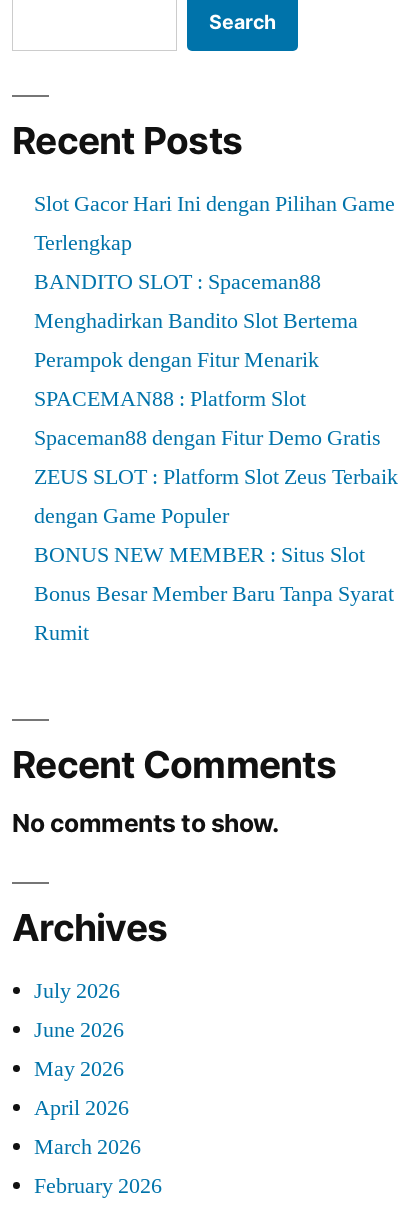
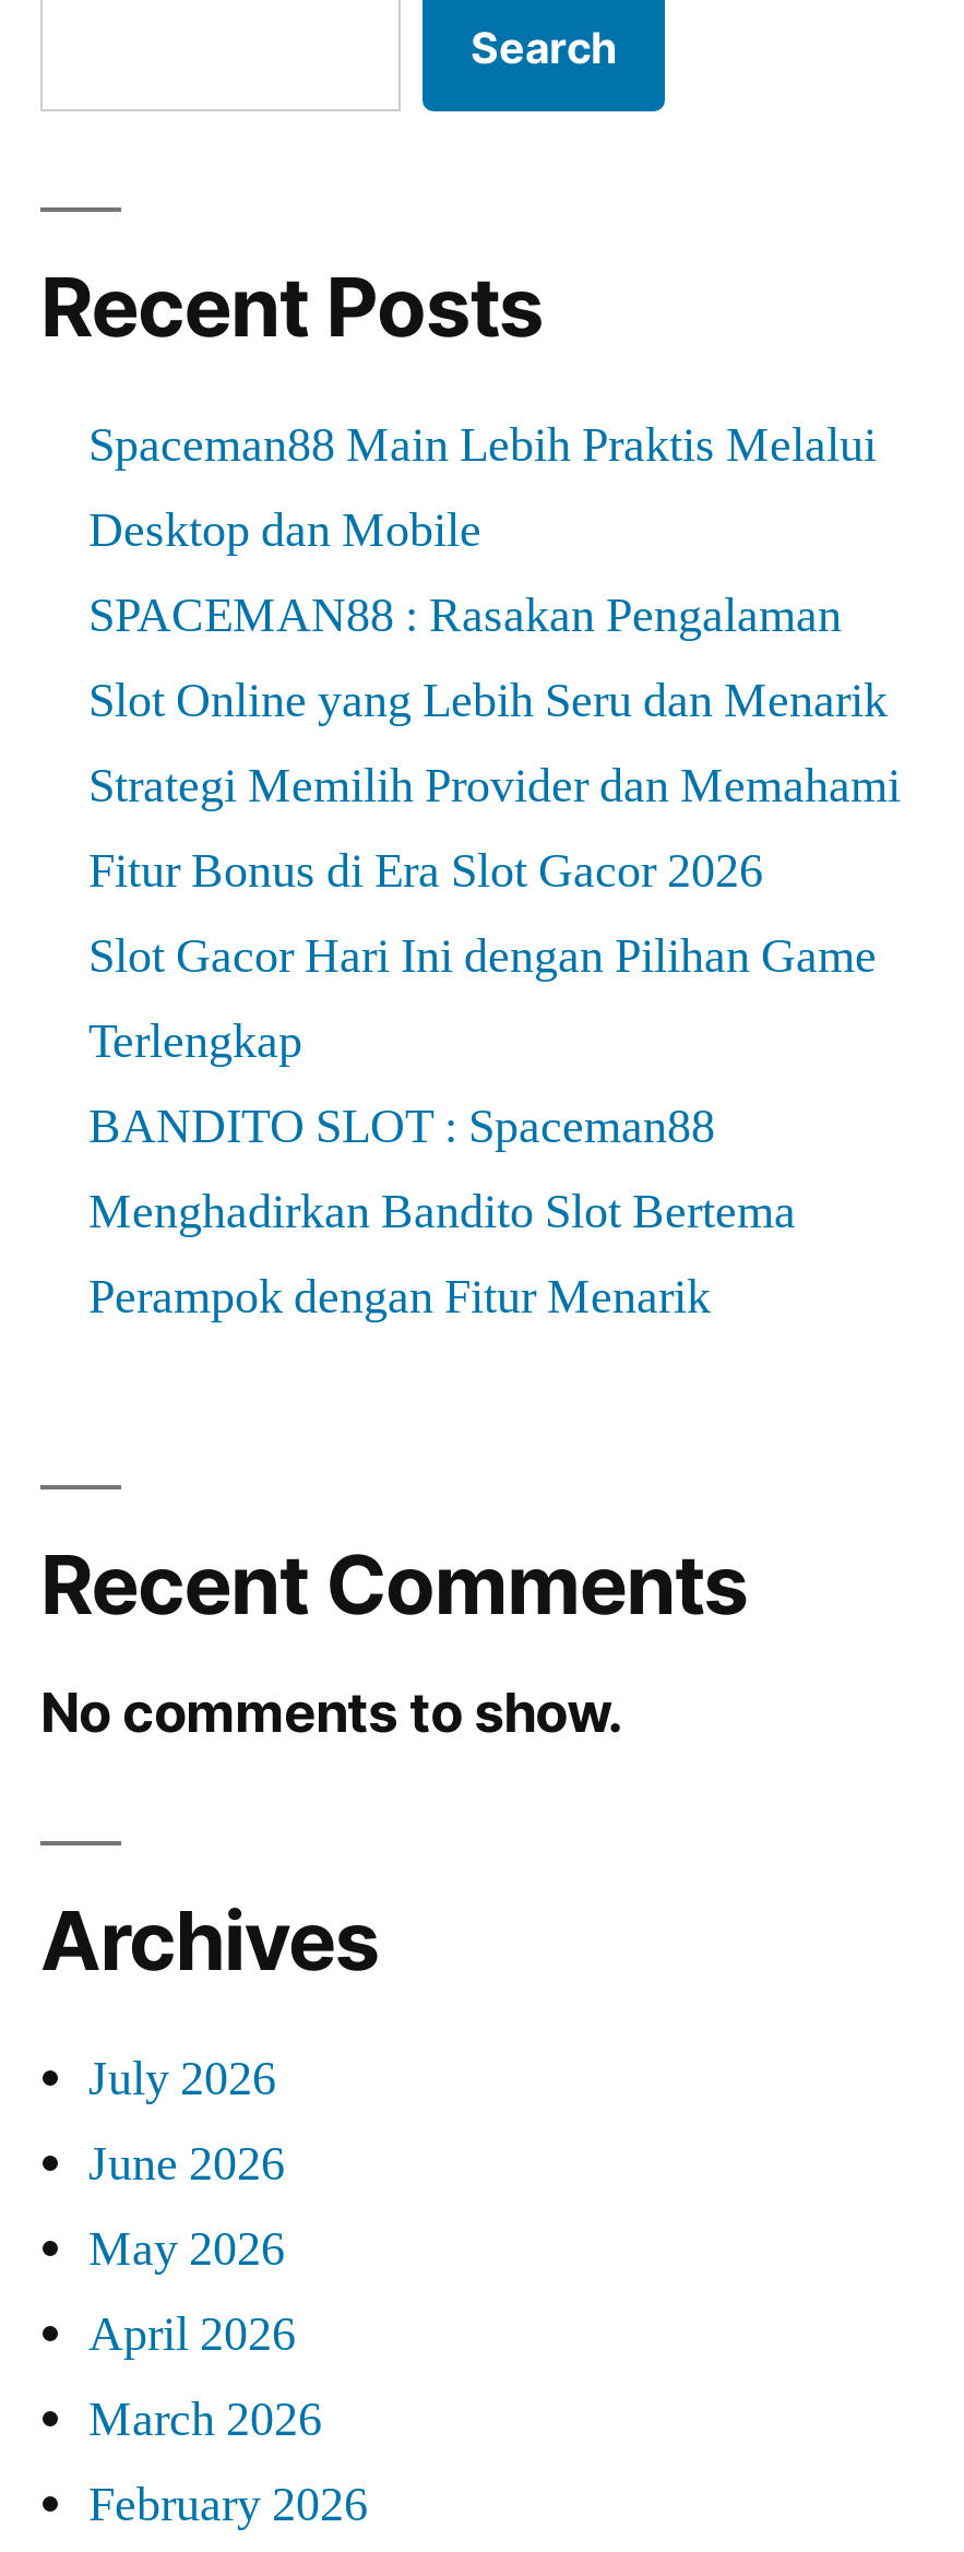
+ Spaceman88 Main Lebih Praktis Melalui
+ Desktop dan Mobile
+ SPACEMAN88 : Rasakan Pengalaman
+ Slot Online yang Lebih Seru dan Menarik
+ Strategi Memilih Provider dan Memahami
+ Fitur Bonus di Era Slot Gacor 2026

moved down: Slot Gacor Hari Ini dengan Pilihan Game | Terlengkap | BANDITO SLOT : Spaceman88 | Menghadirkan Bandito Slot Bertema | Perampok dengan Fitur Menarik

- SPACEMAN88 : Platform Slot
- Spaceman88 dengan Fitur Demo Gratis
- ZEUS SLOT : Platform Slot Zeus Terbaik
- dengan Game Populer
- BONUS NEW MEMBER : Situs Slot
- Bonus Besar Member Baru Tanpa Syarat
- Rumit
